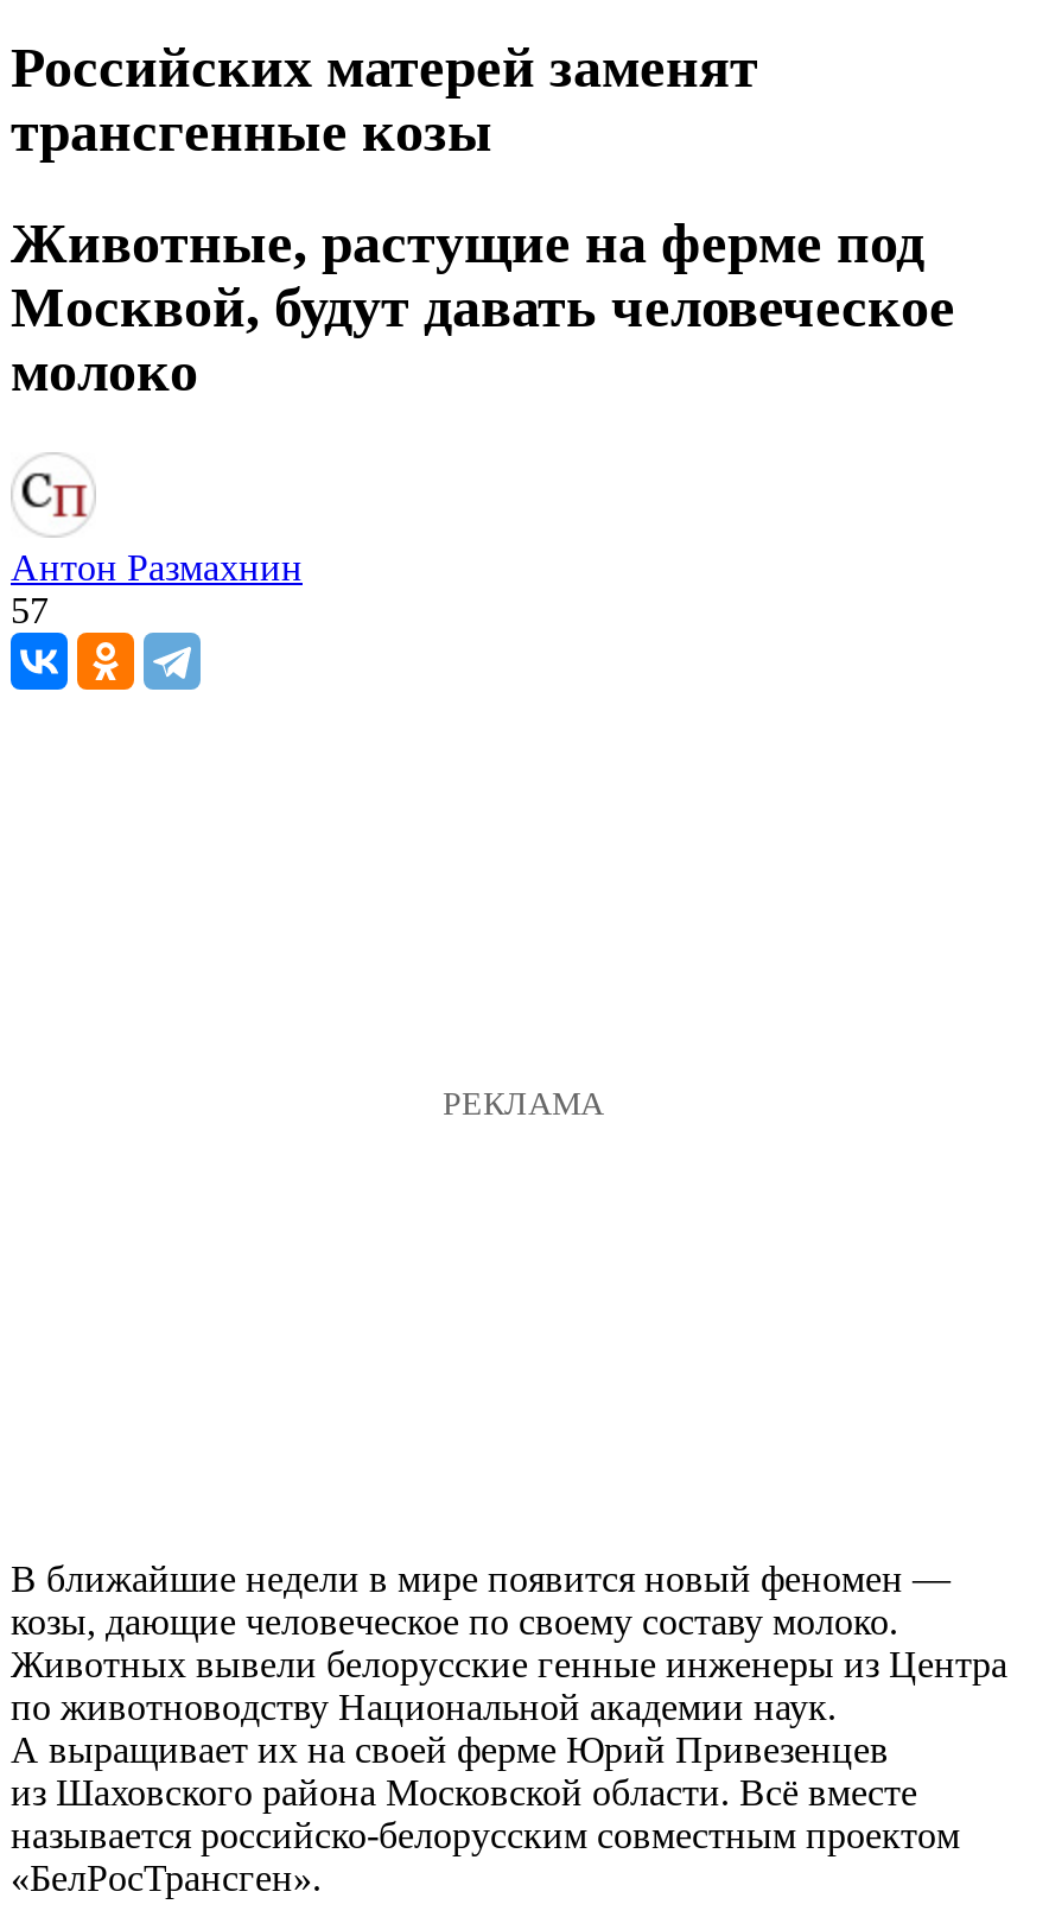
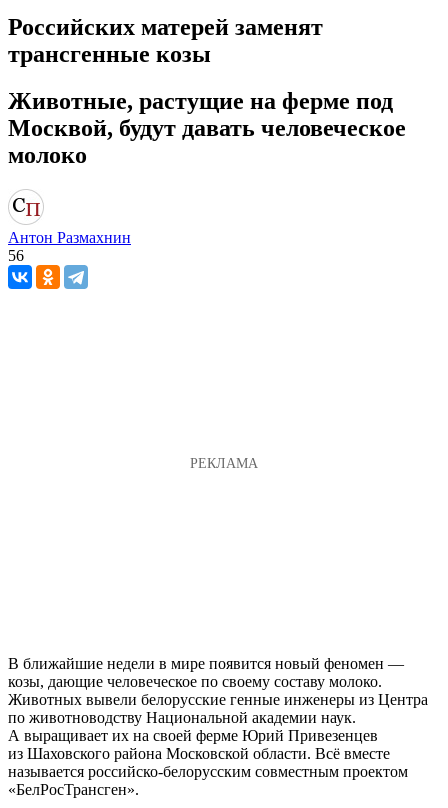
- 57
+ 56
